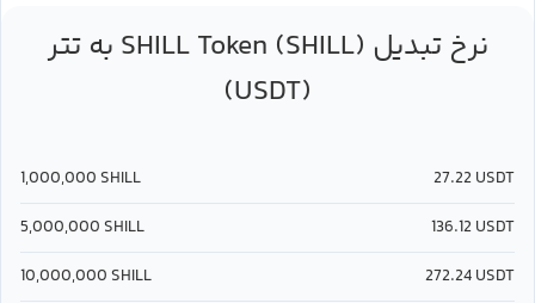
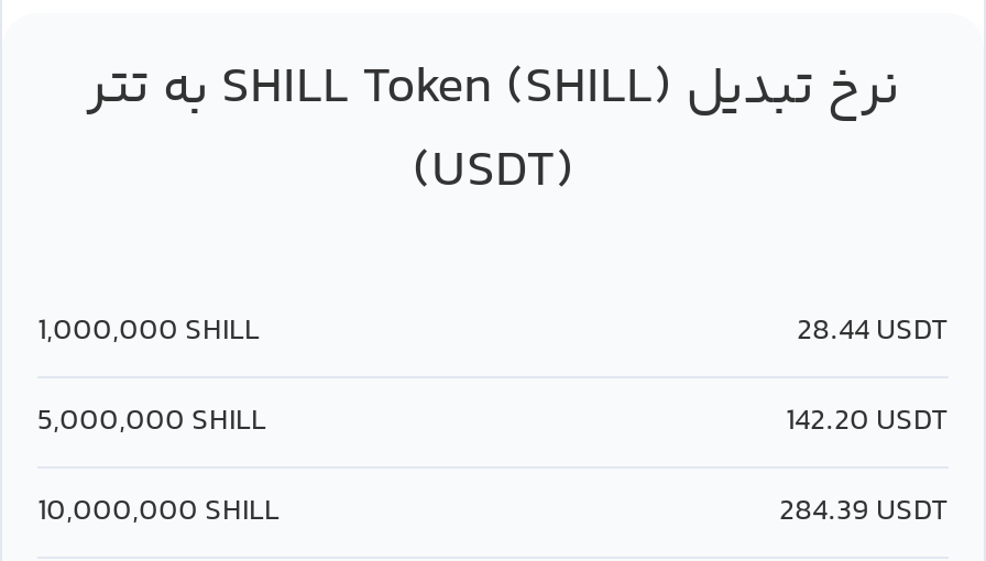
- 27.22 USDT
+ 28.44 USDT

- 136.12 USDT
+ 142.20 USDT

- 272.24 USDT
+ 284.39 USDT
